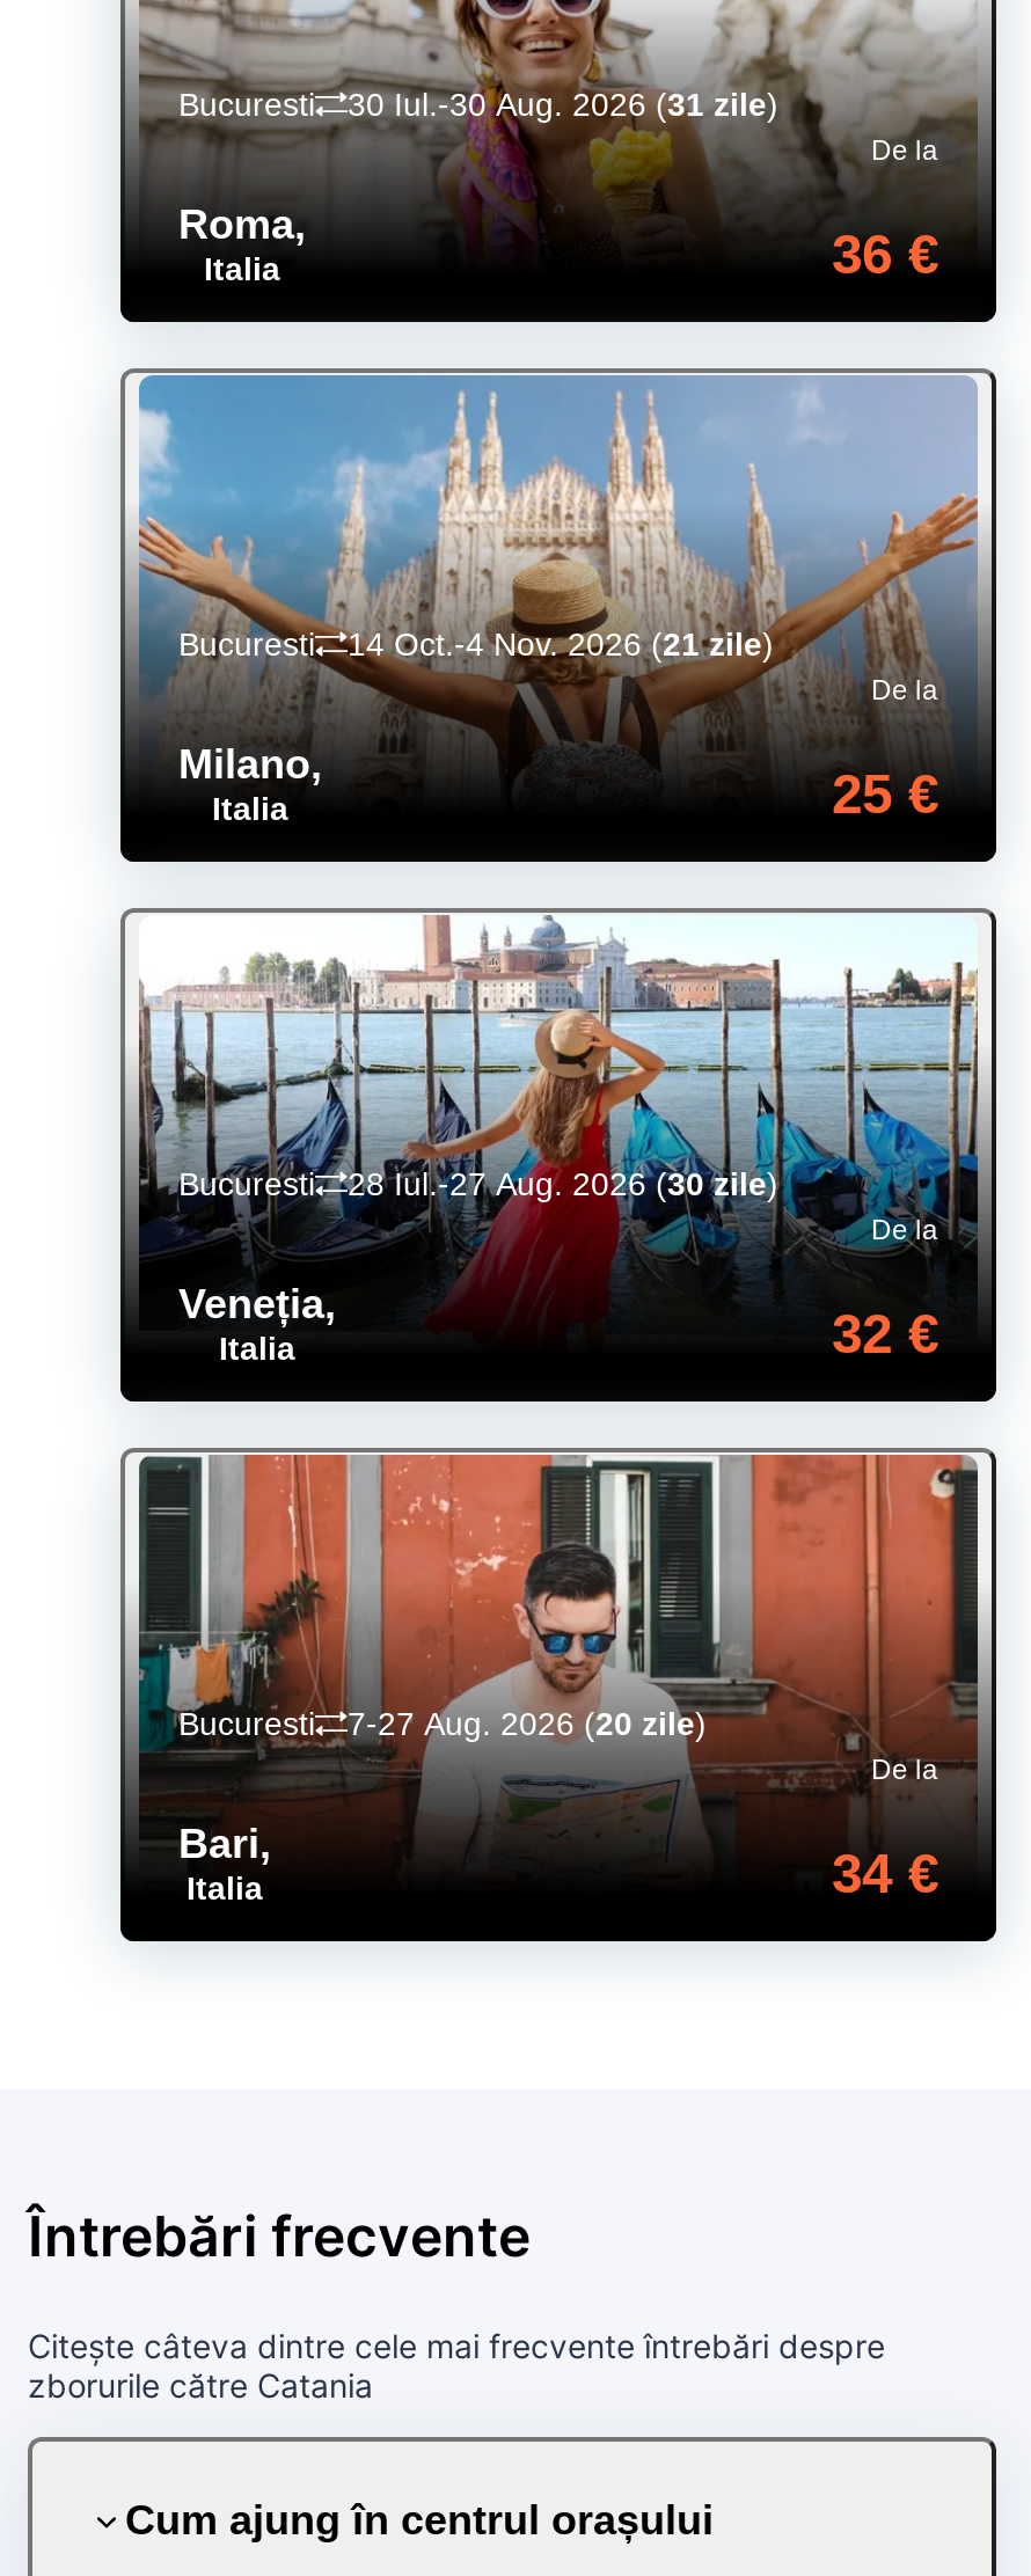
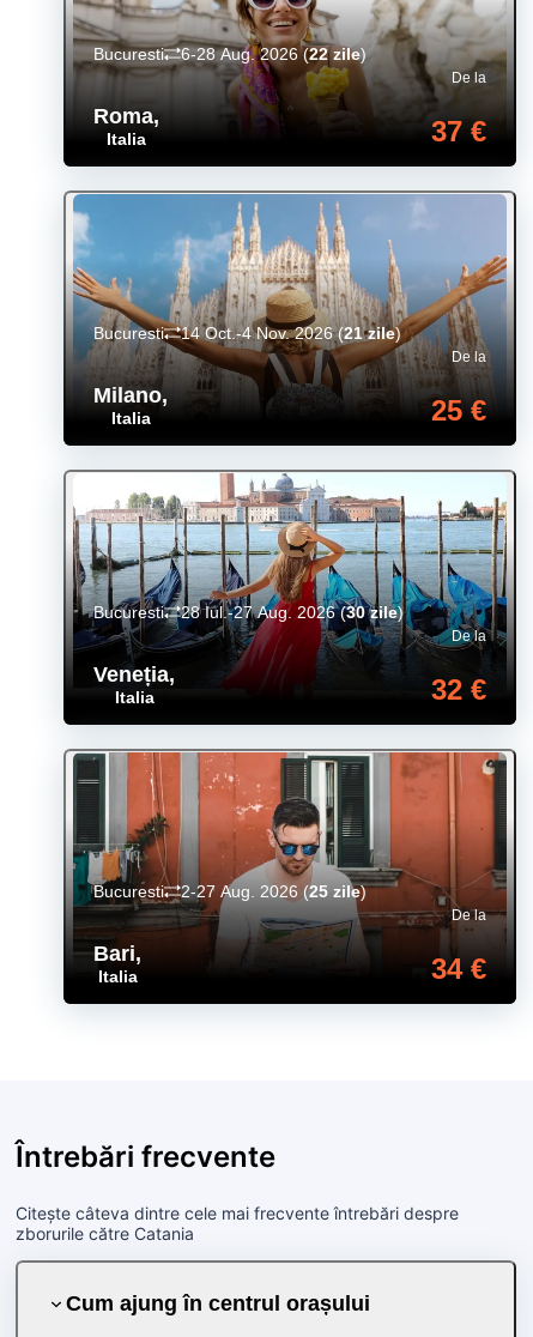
- Bucuresti 30 Iul.-30 Aug. 2026 (31 zile)
+ Bucuresti 6-28 Aug. 2026 (22 zile)

- 36 €
+ 37 €

- Bucuresti 7-27 Aug. 2026 (20 zile)
+ Bucuresti 2-27 Aug. 2026 (25 zile)
